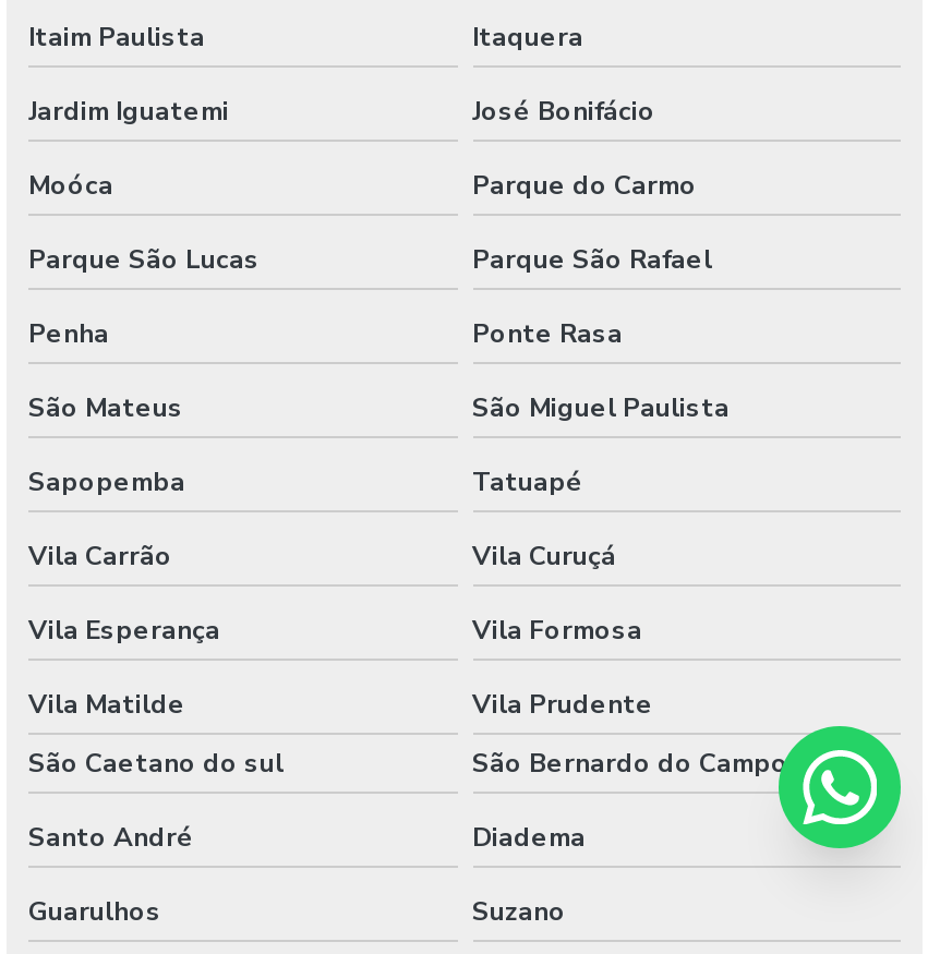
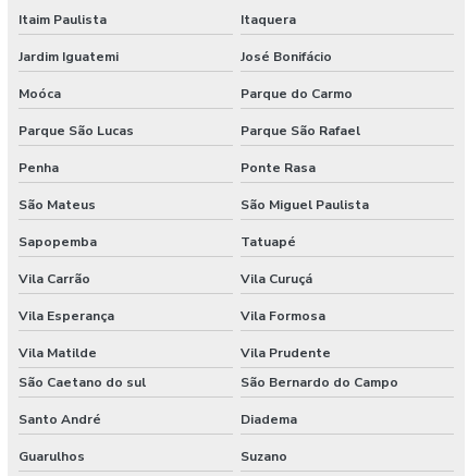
- [image]
